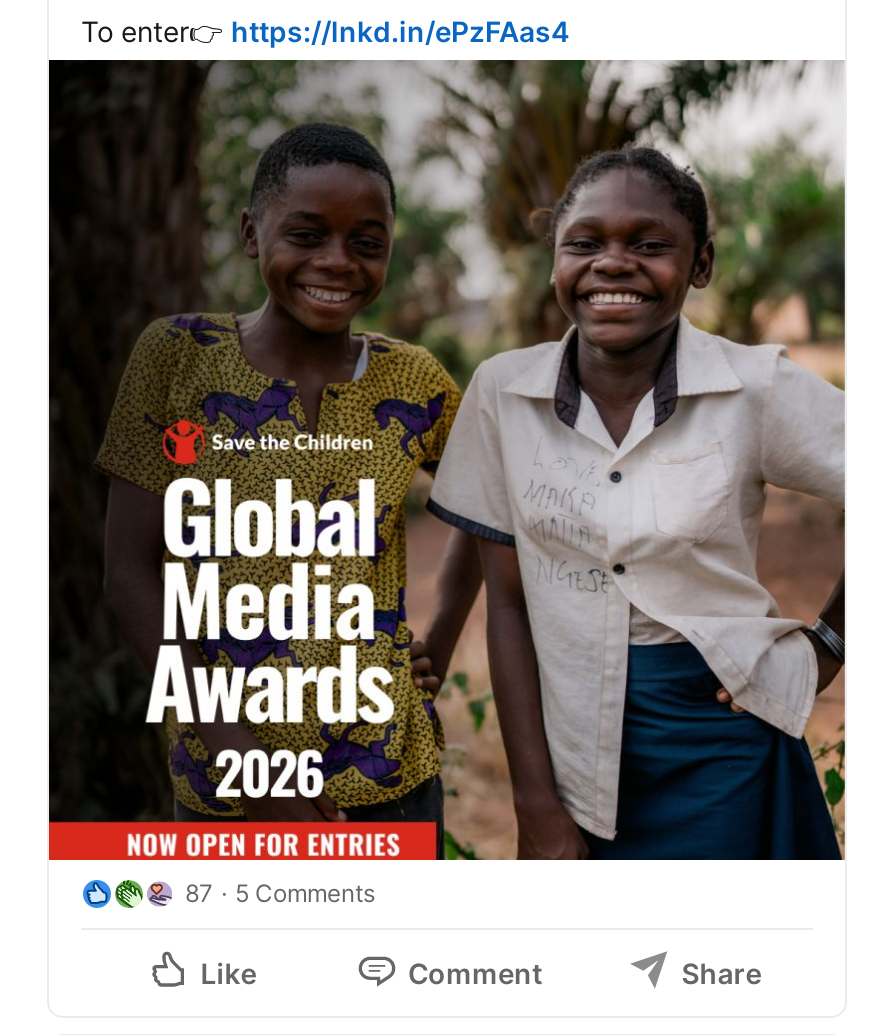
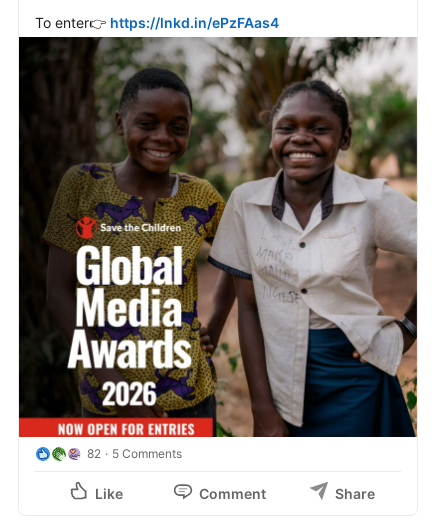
- 87 5 Comments
+ 82 5 Comments
